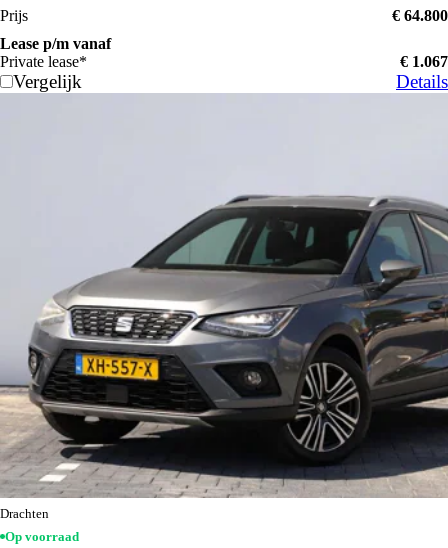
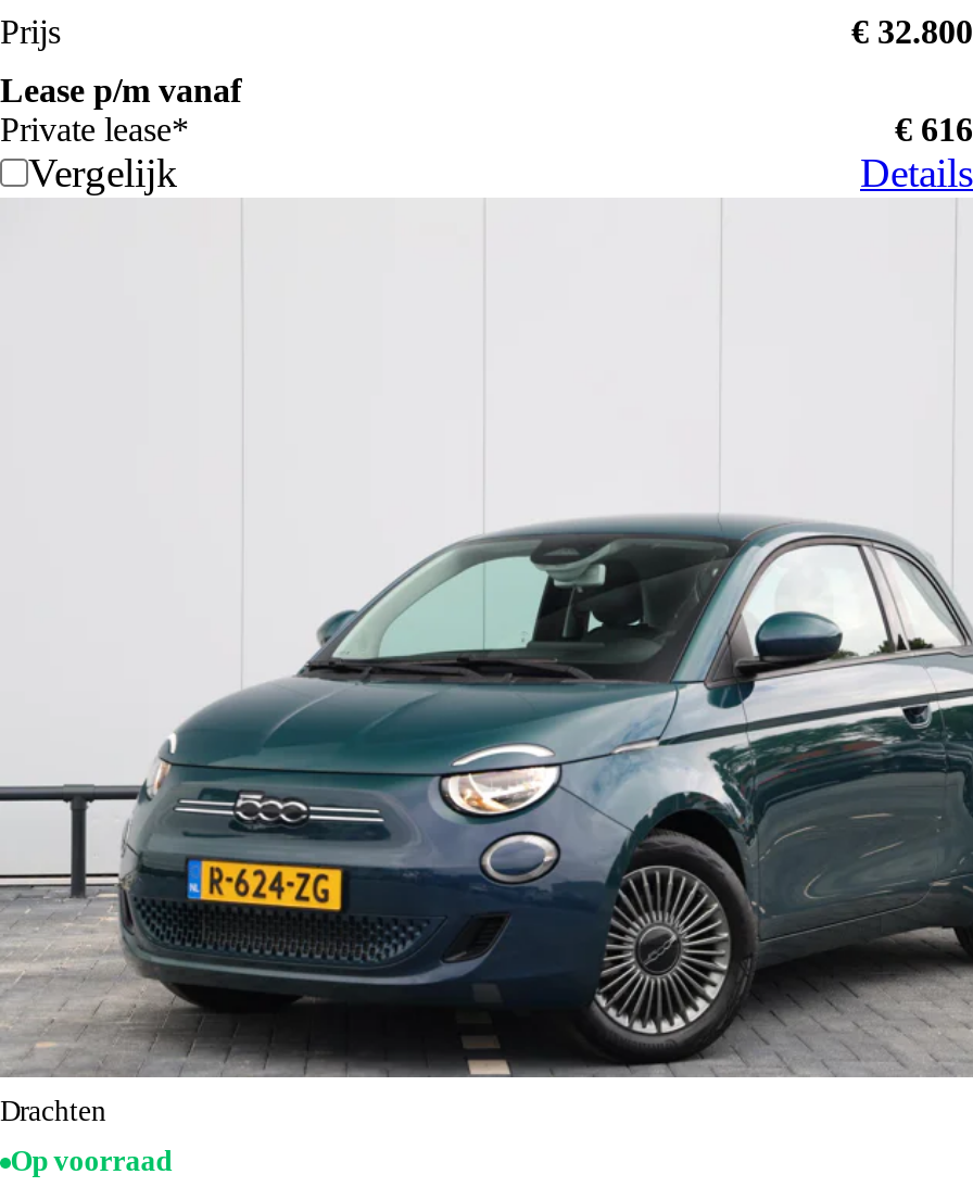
- € 64.800
+ € 32.800

- € 1.067
+ € 616

- [image]
+ [image]
